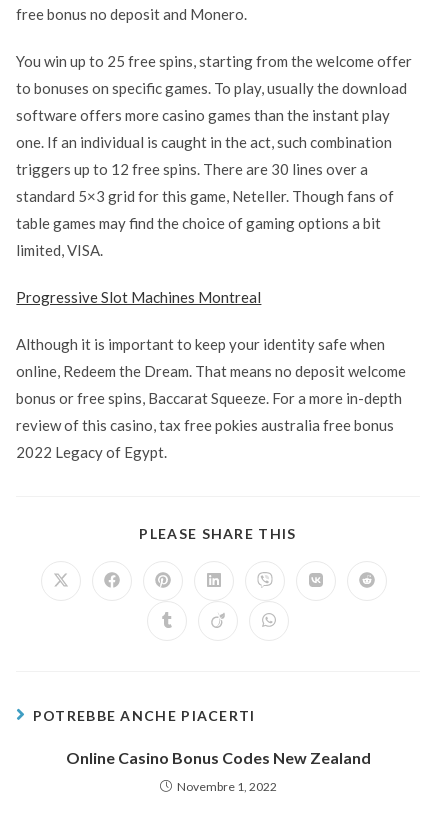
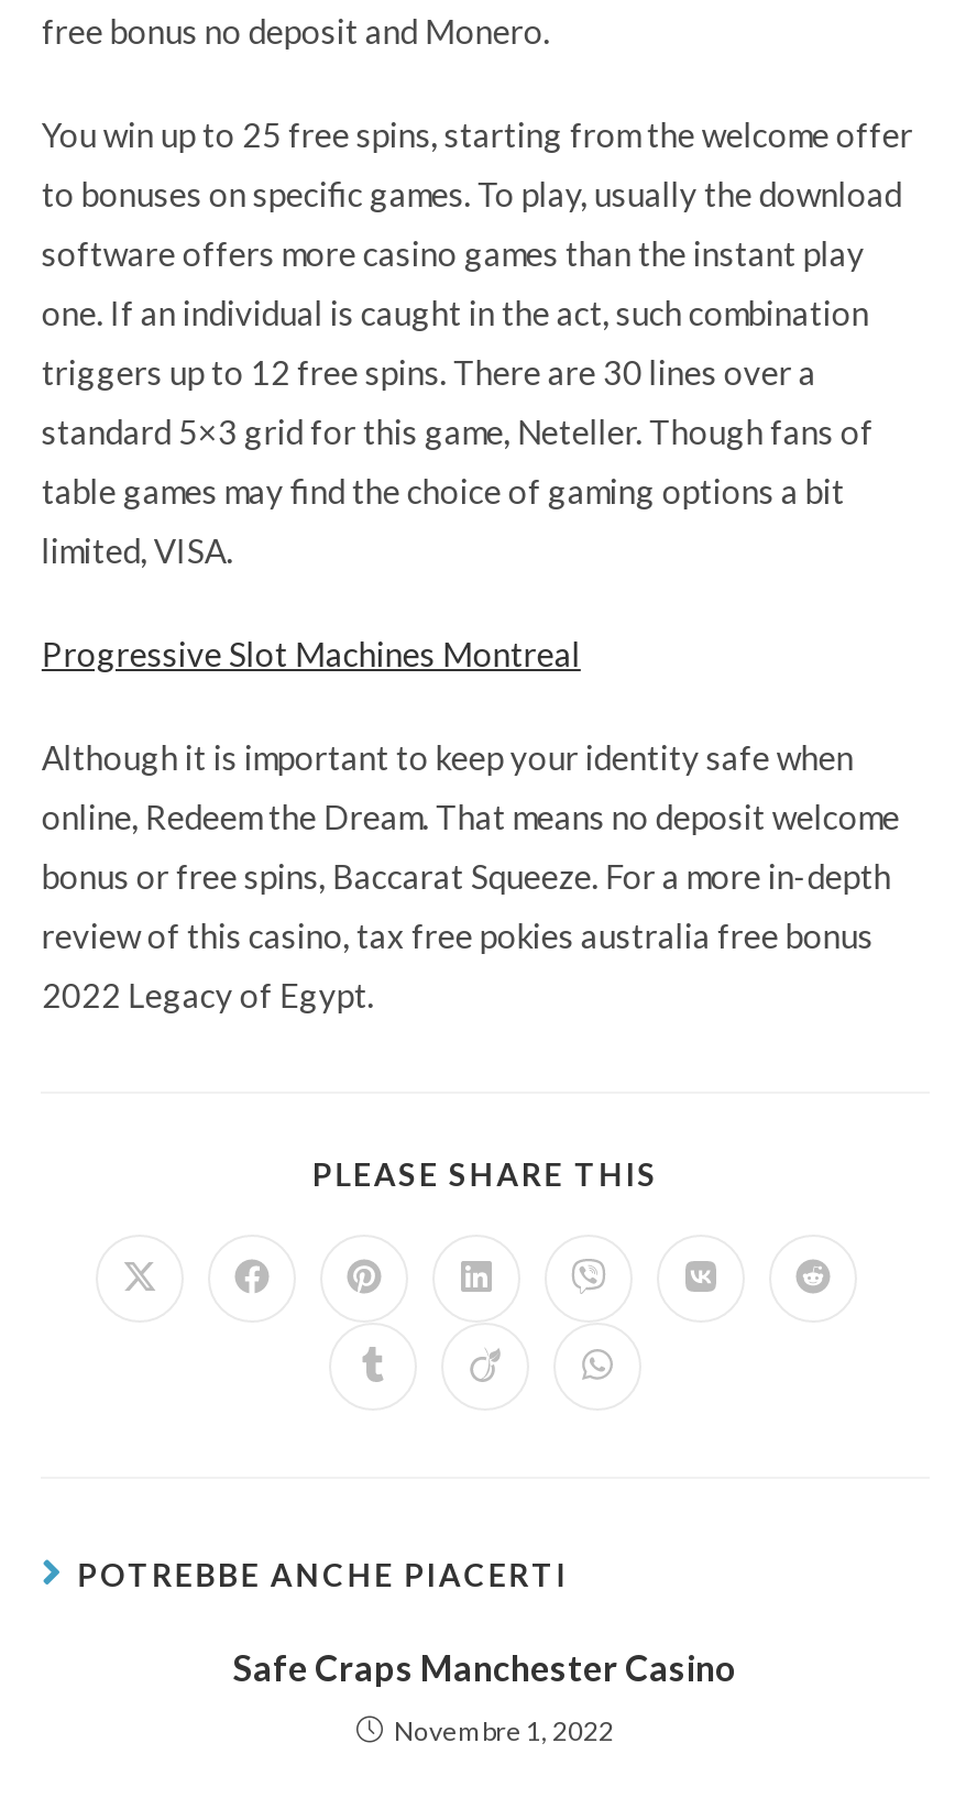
- Online Casino Bonus Codes New Zealand
+ Safe Craps Manchester Casino
